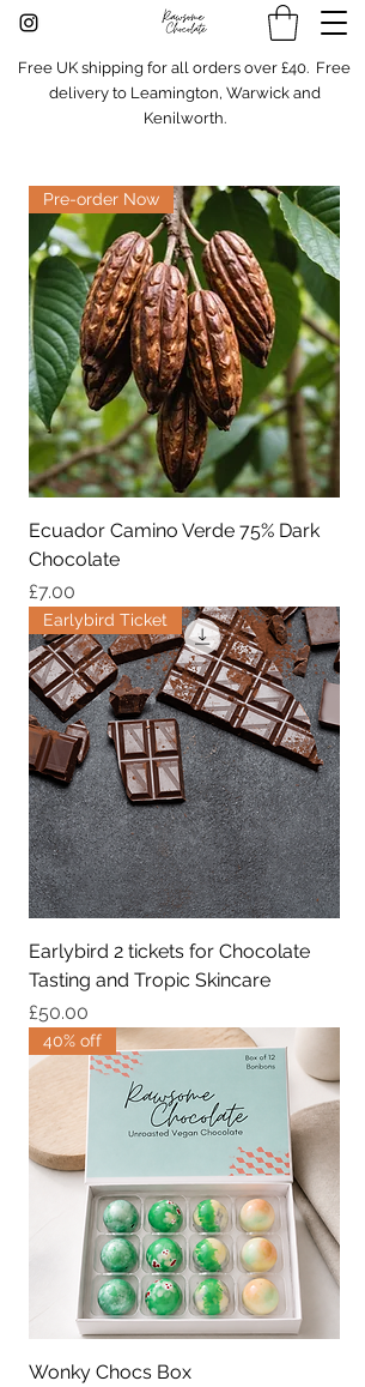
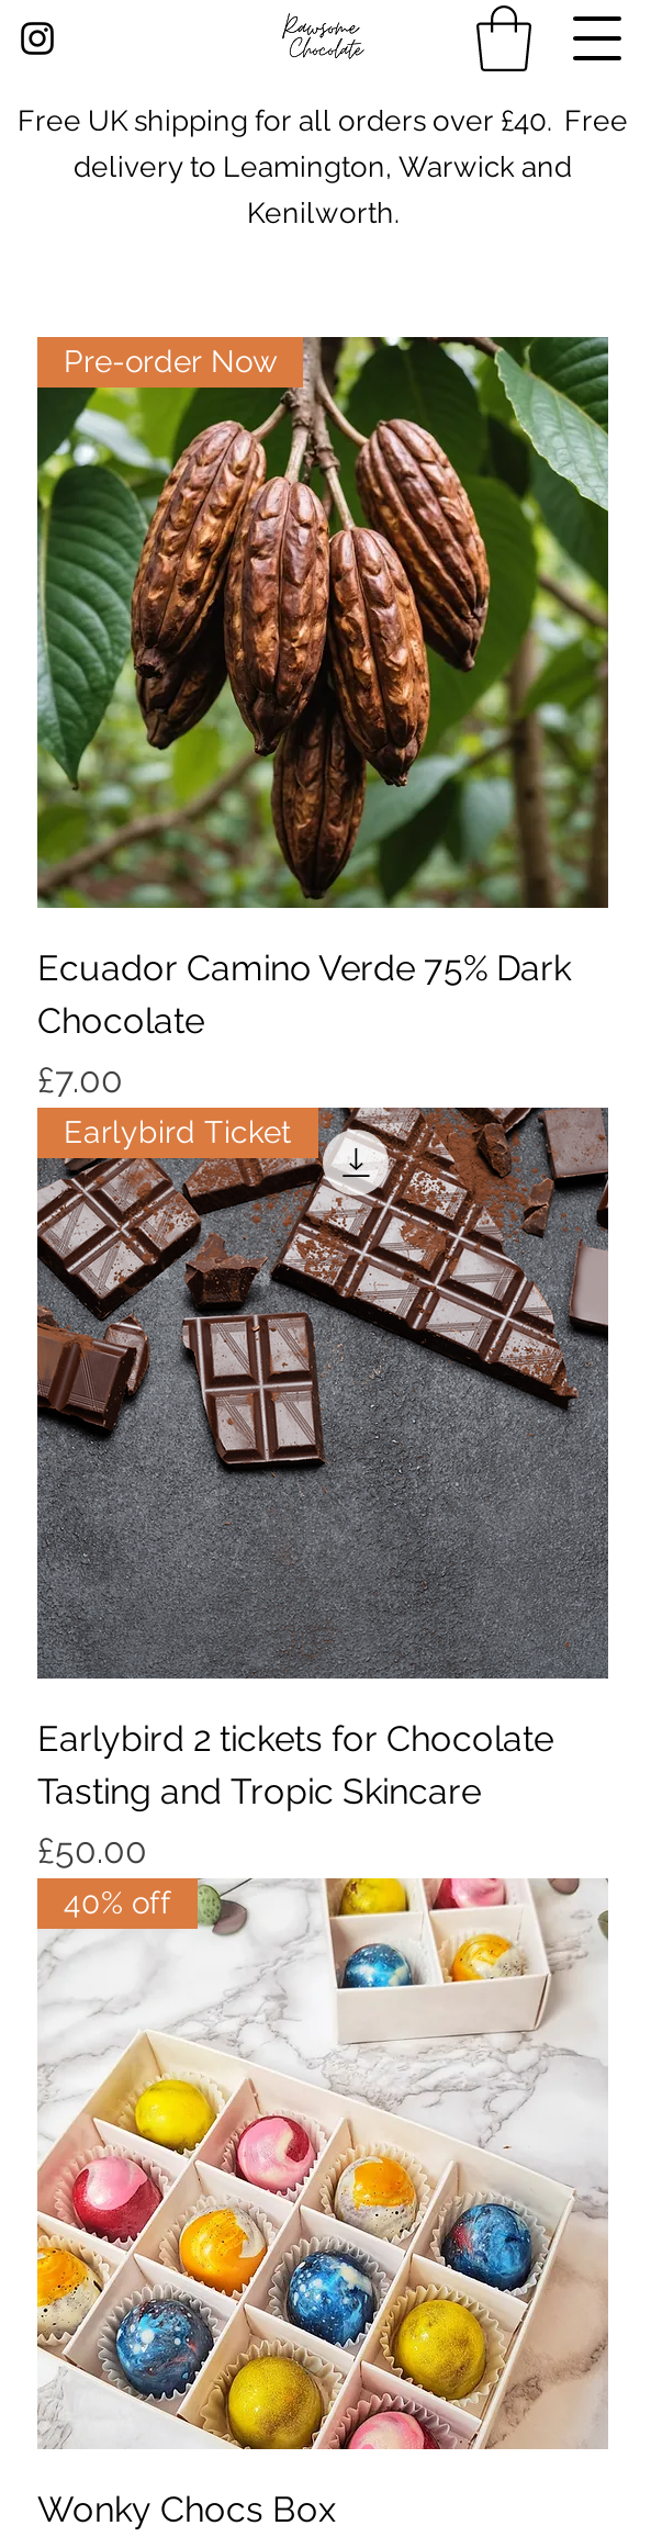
- [image]
+ [image]
